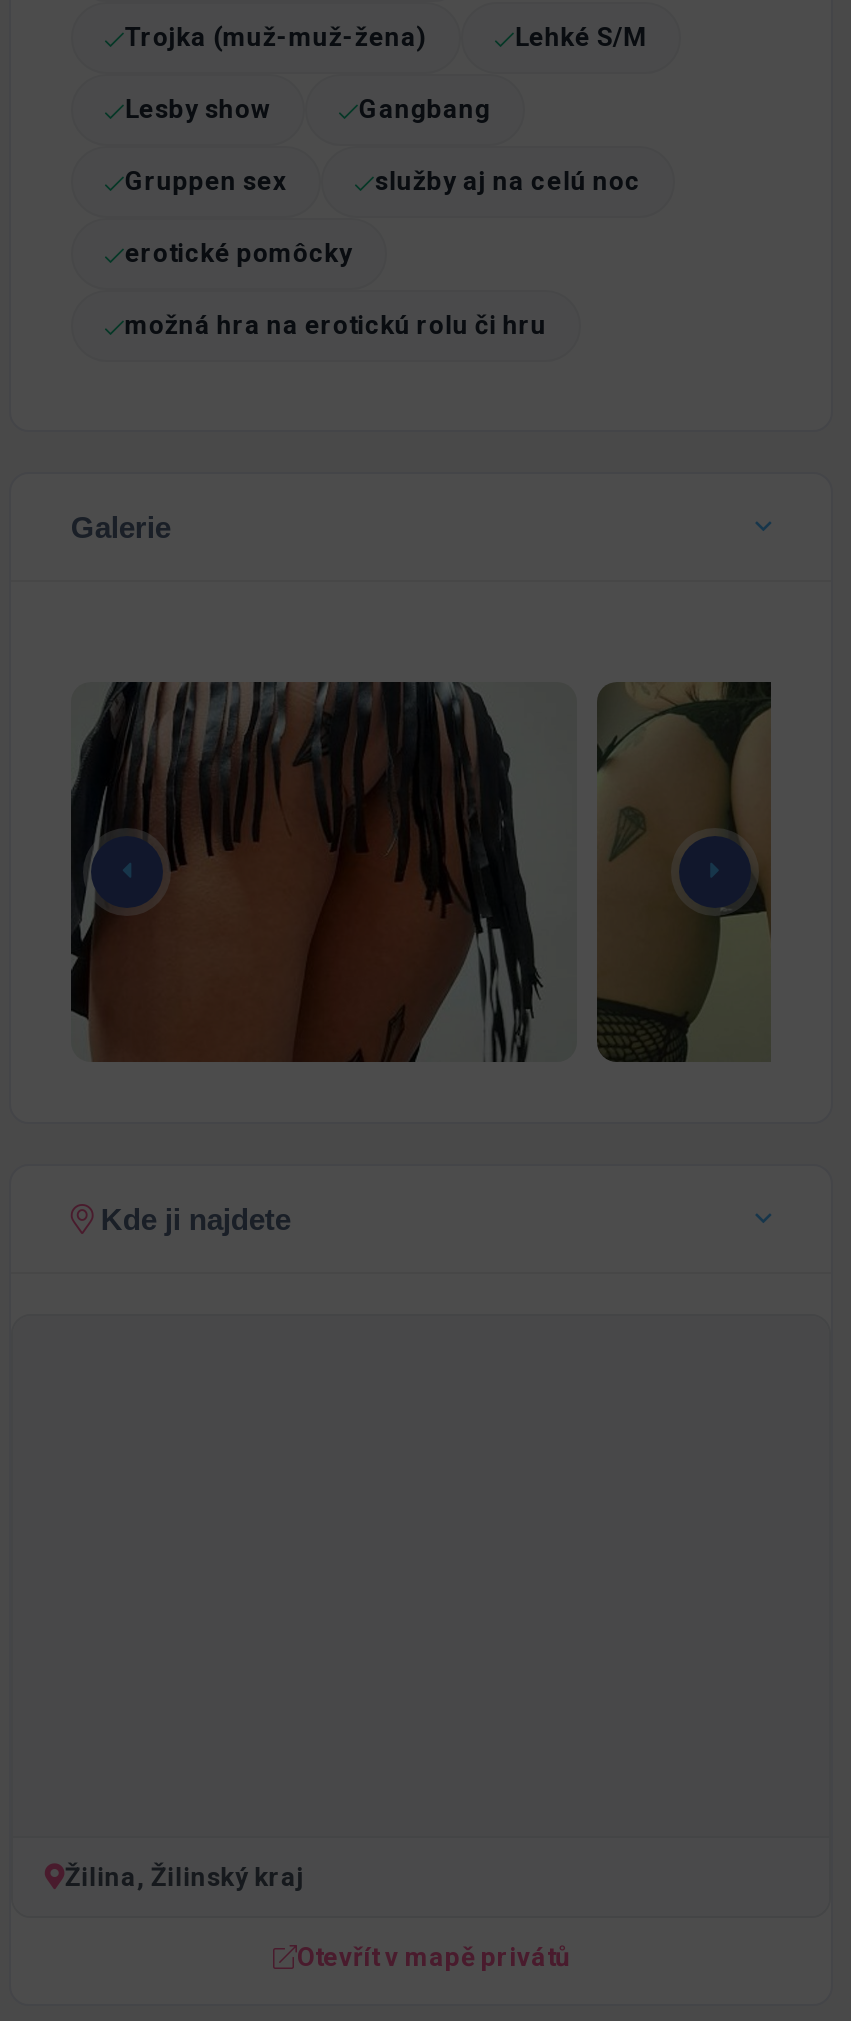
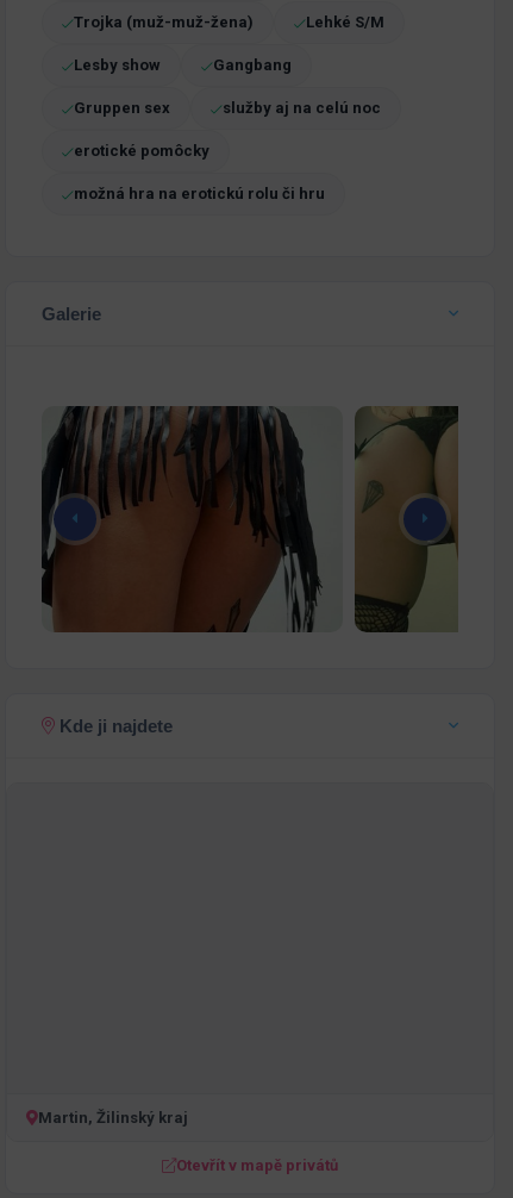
- Žilina, Žilinský kraj
+ Martin, Žilinský kraj
